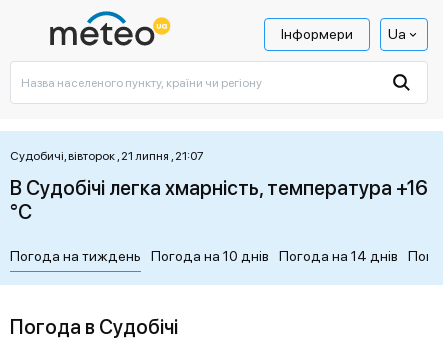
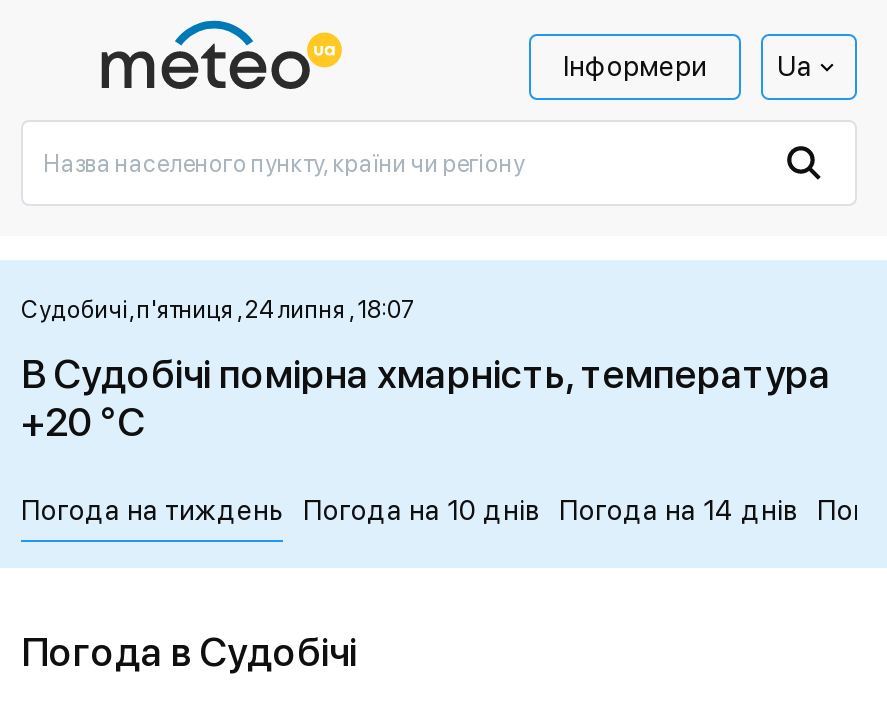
- Судобичі, вівторок , 21 липня , 21:07
+ Судобичі, п'ятниця , 24 липня , 18:07

- В Судобічі легка хмарність, температура +16
- °C
+ В Судобічі помірна хмарність, температура
+ +20 °C
